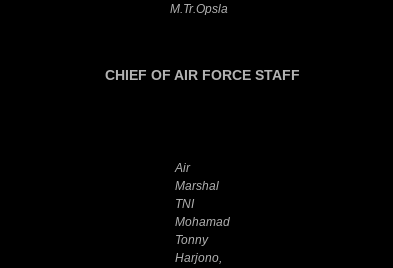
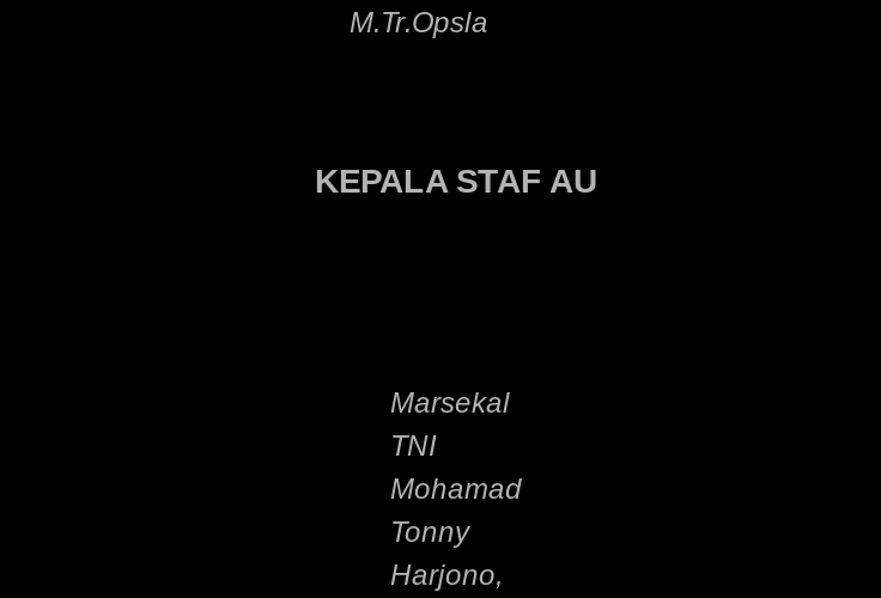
- CHIEF OF AIR FORCE STAFF
+ KEPALA STAF AU

- Air
- Marshal
+ Marsekal
